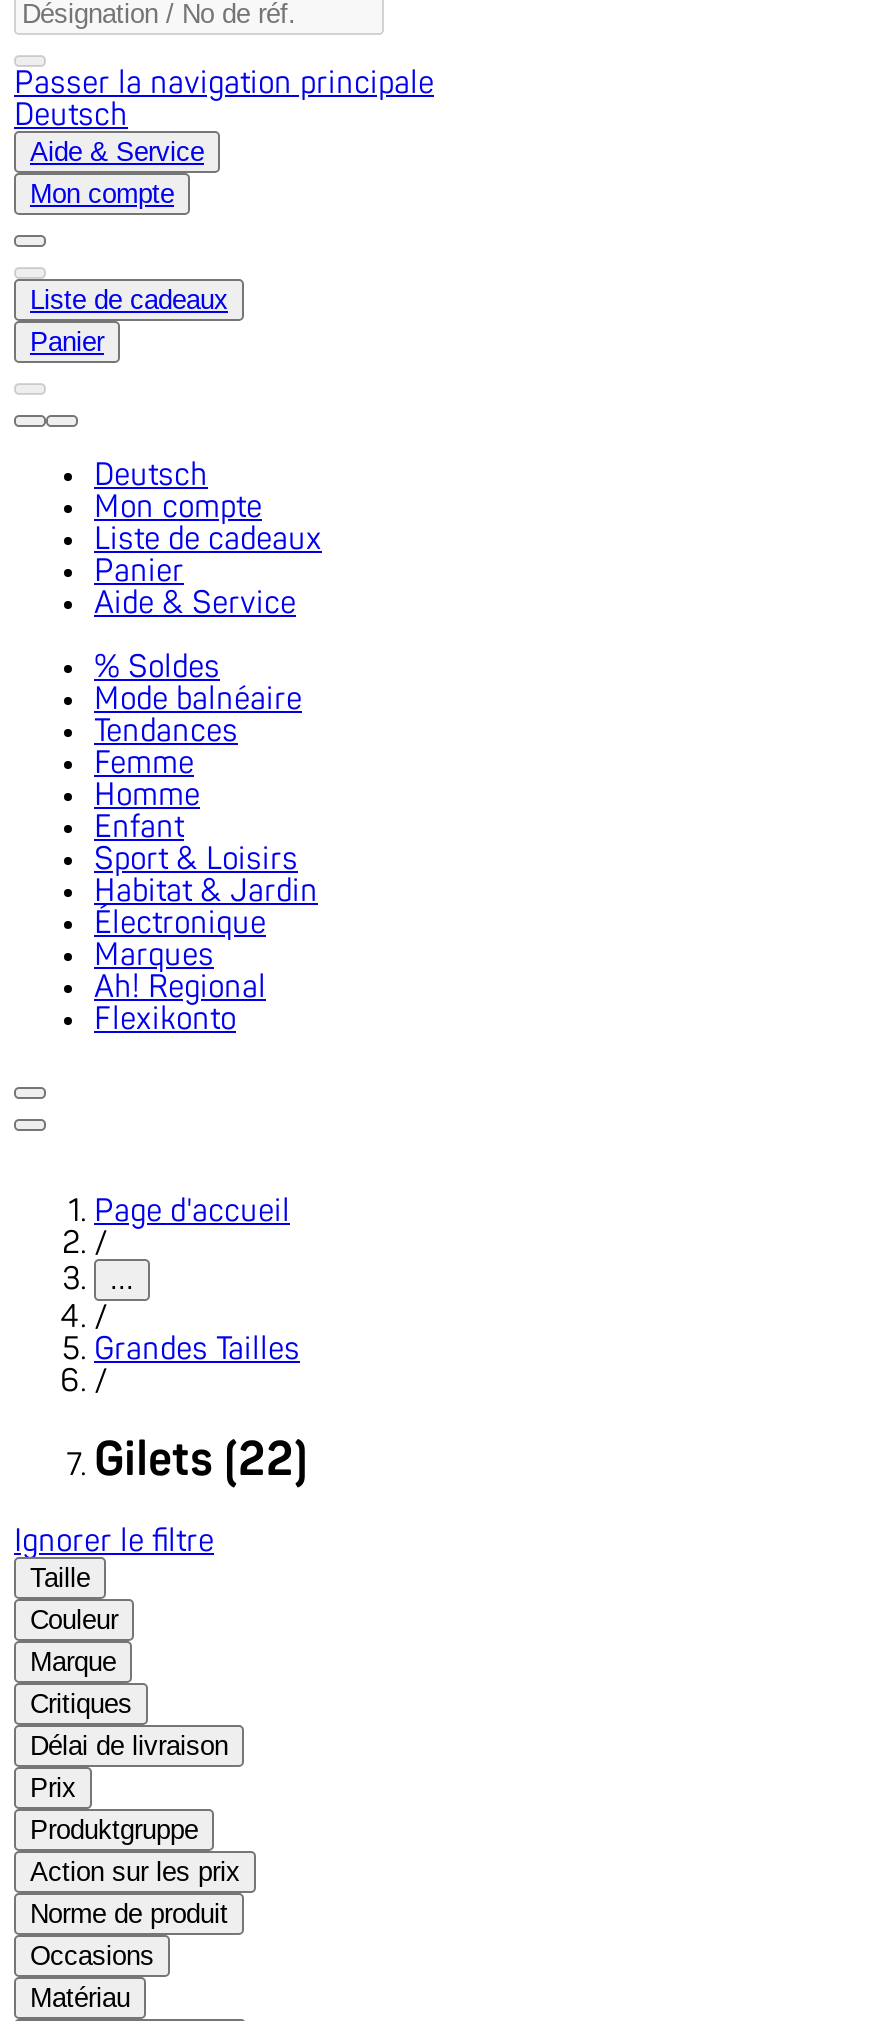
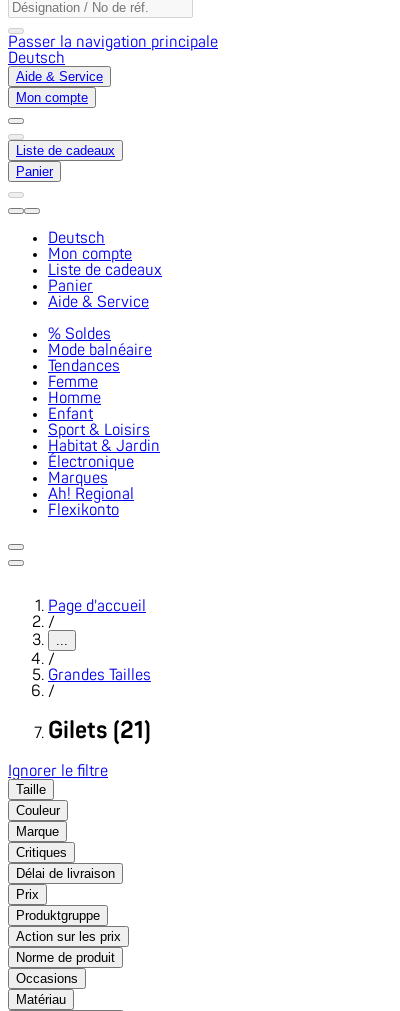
- Gilets (22)
+ Gilets (21)
